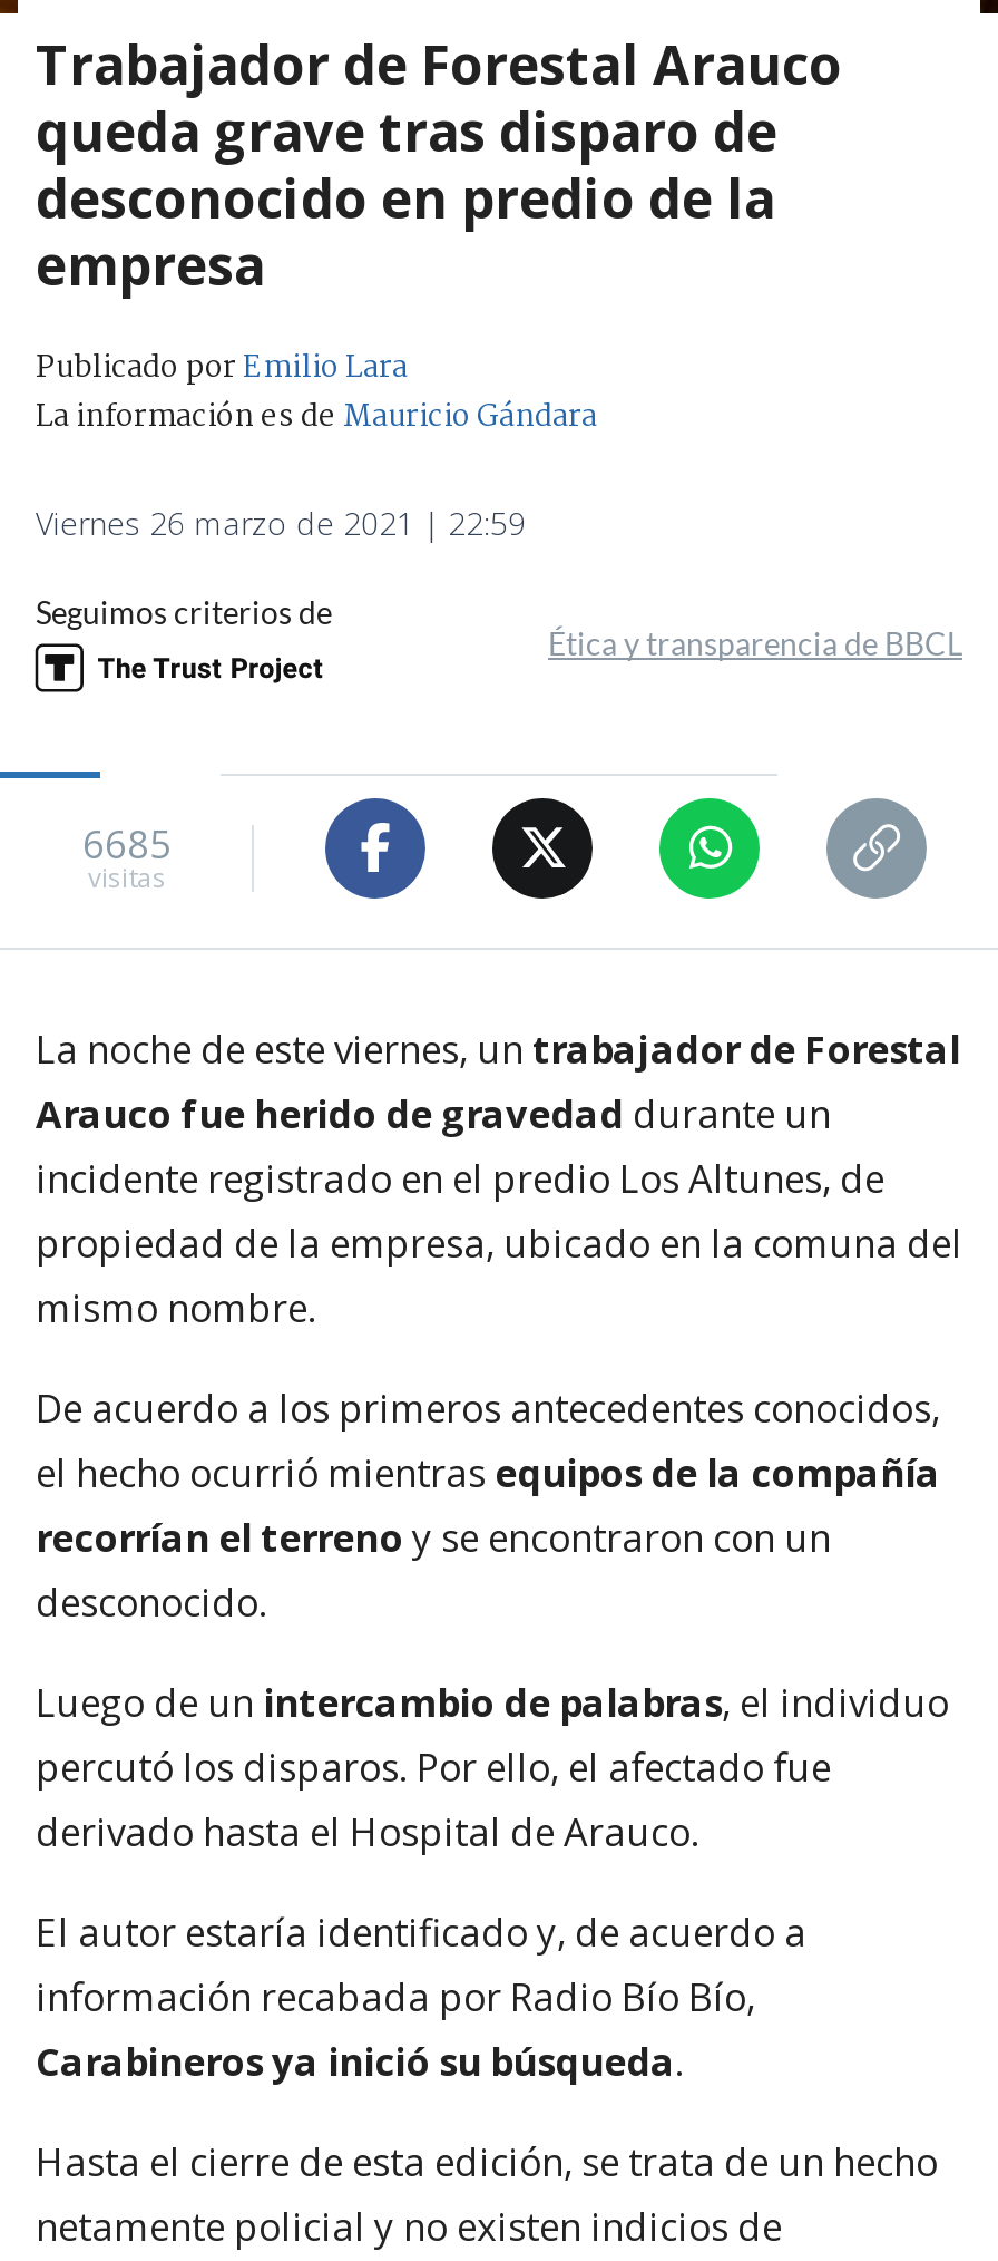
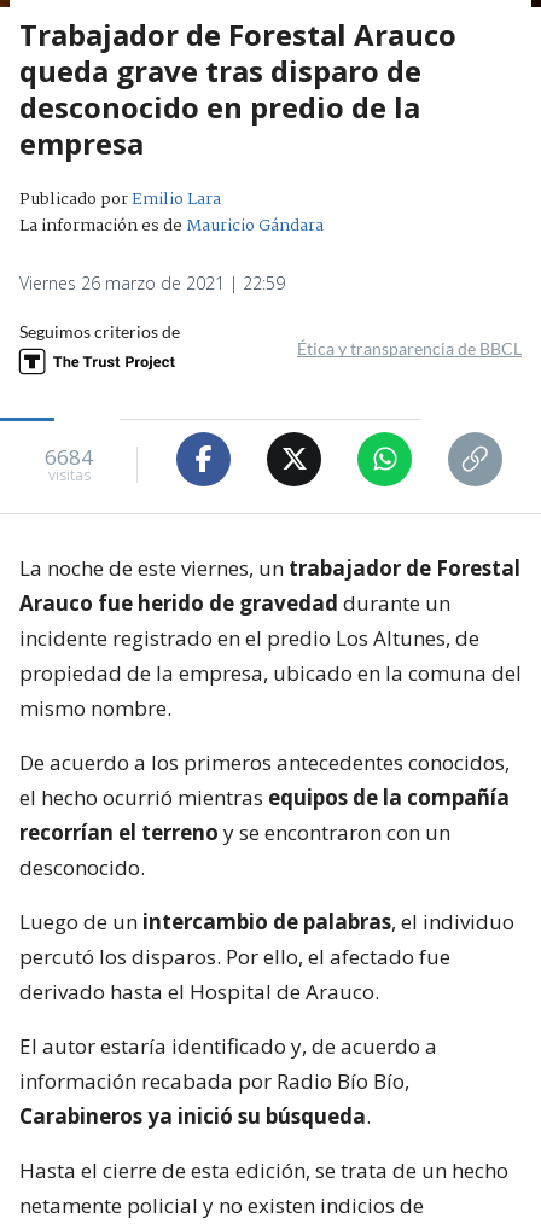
- 6685
+ 6684
